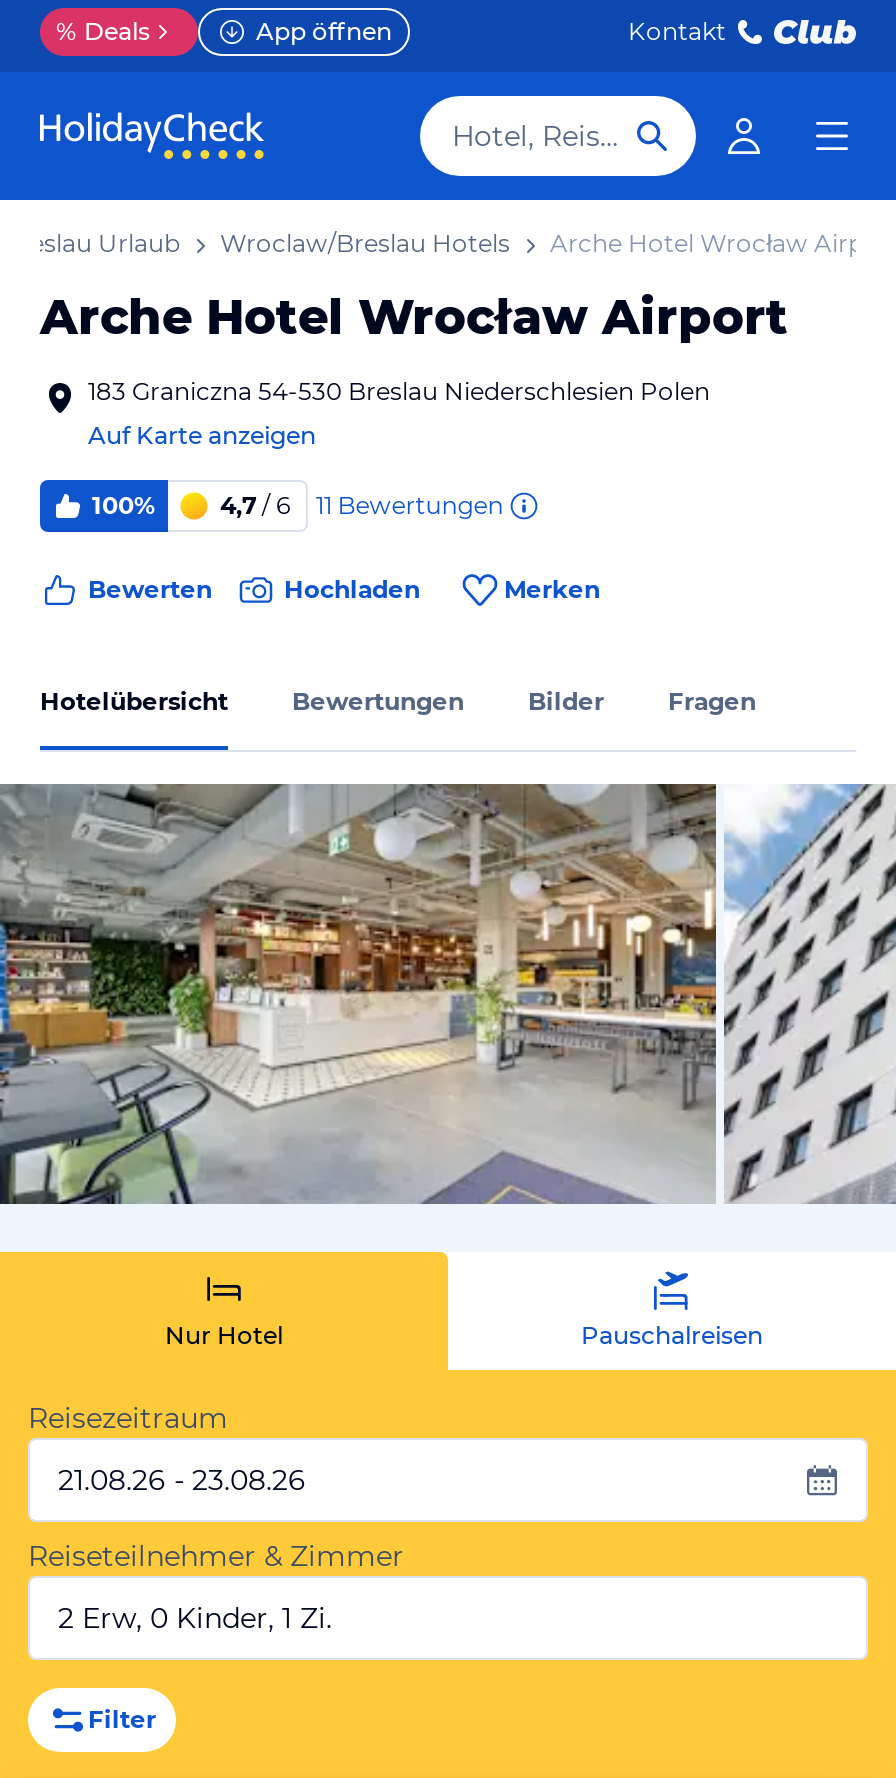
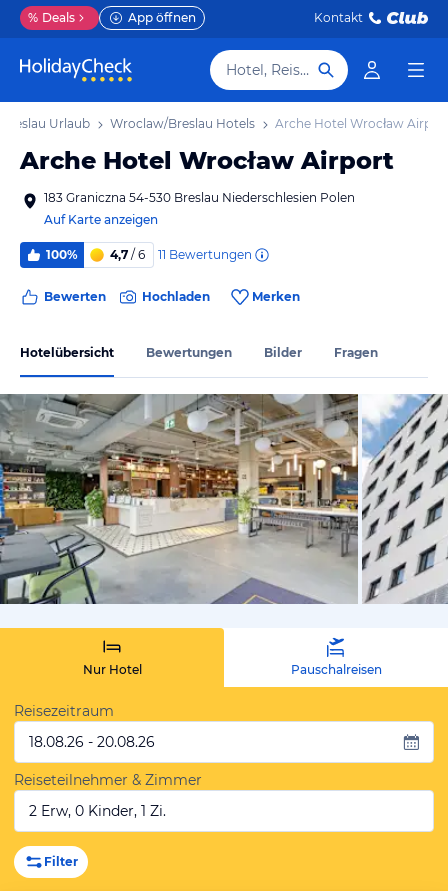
- 21.08.26 - 23.08.26
+ 18.08.26 - 20.08.26
